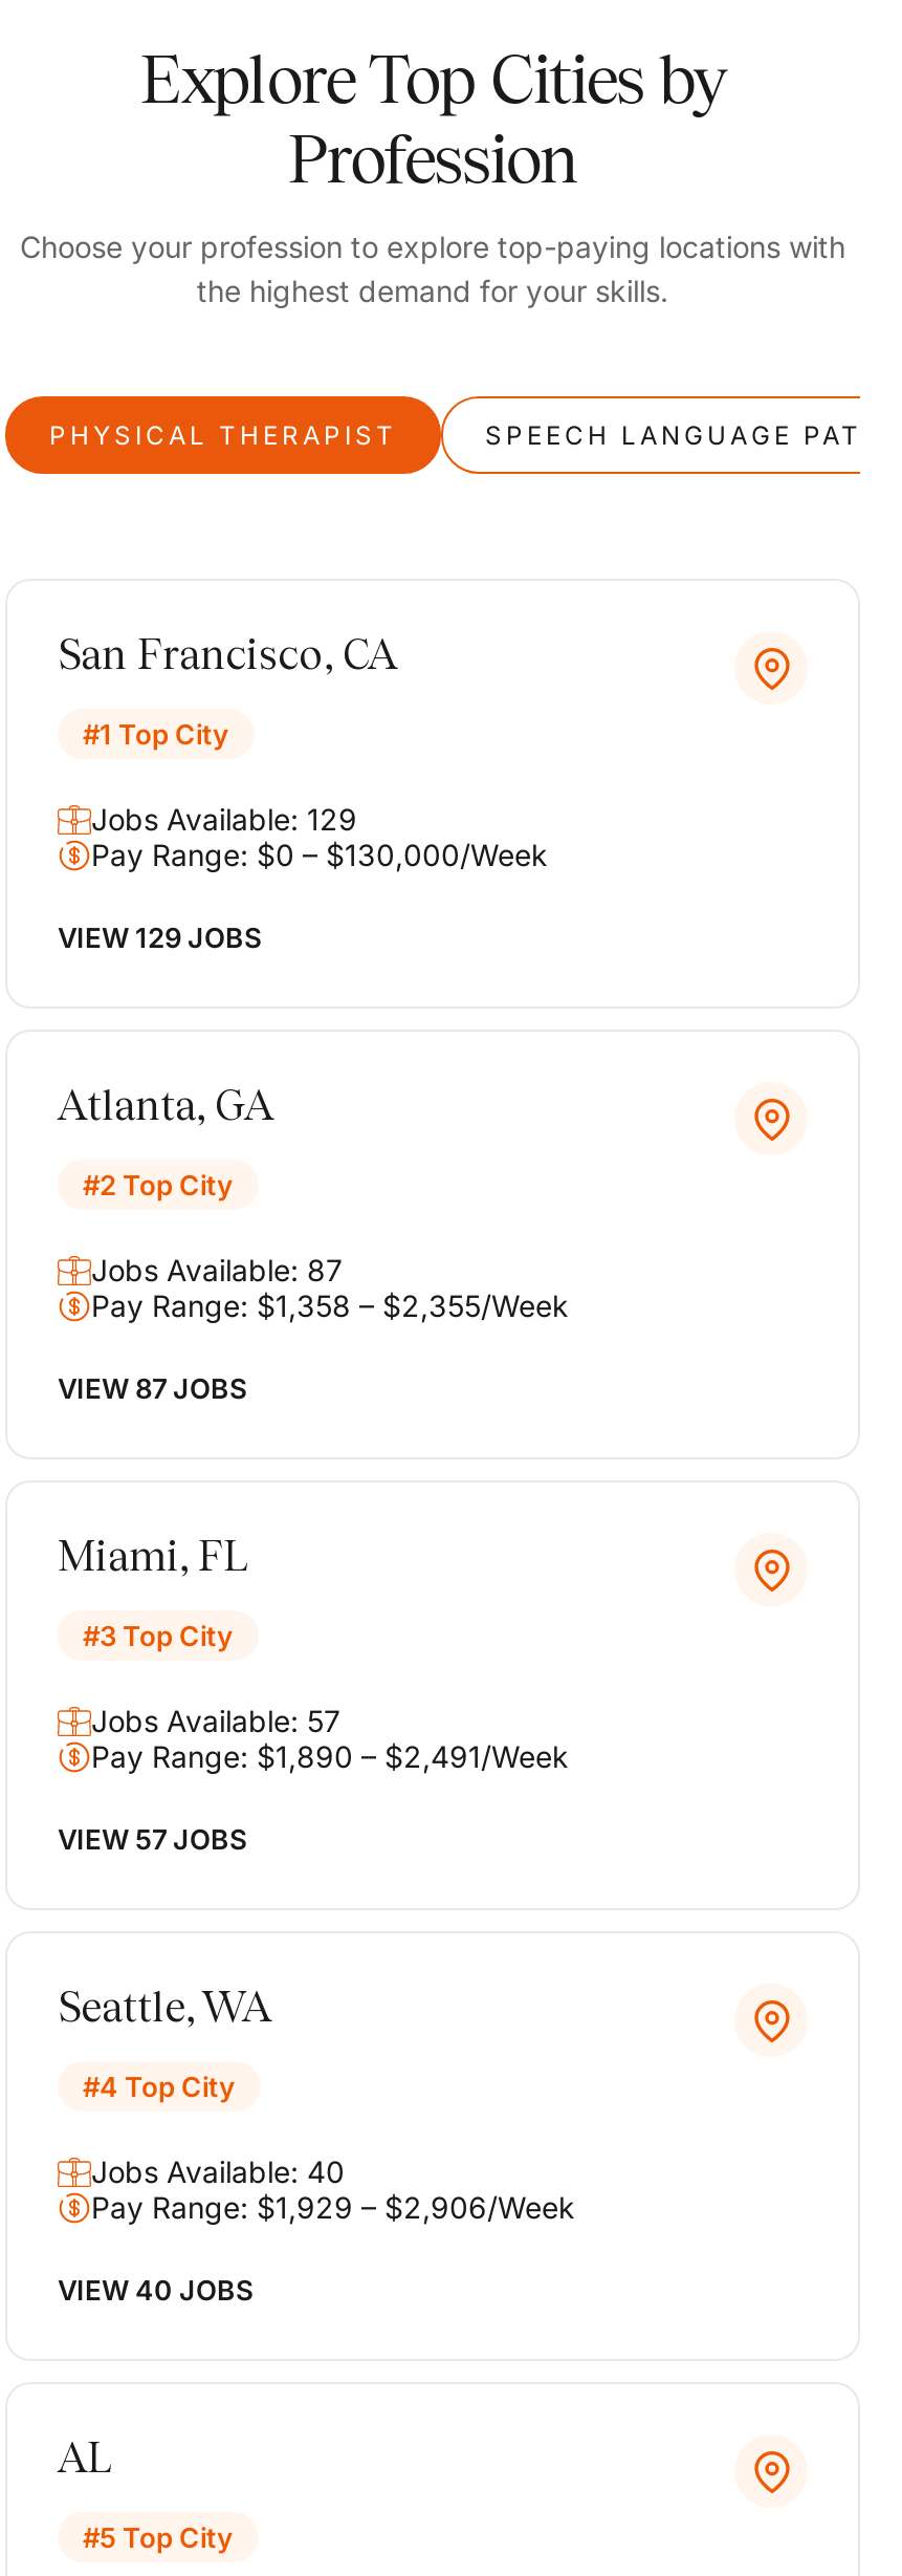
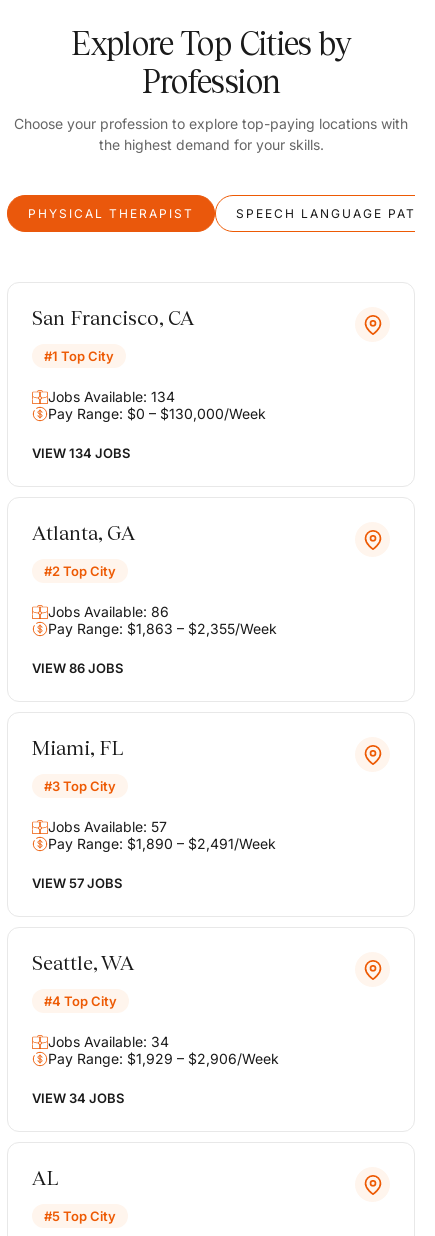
- Jobs Available: 129
+ Jobs Available: 134

- VIEW 129 JOBS
+ VIEW 134 JOBS

- Jobs Available: 87
+ Jobs Available: 86

- Pay Range: $1,358 – $2,355/Week
+ Pay Range: $1,863 – $2,355/Week

- VIEW 87 JOBS
+ VIEW 86 JOBS

- Jobs Available: 40
+ Jobs Available: 34

- VIEW 40 JOBS
+ VIEW 34 JOBS
